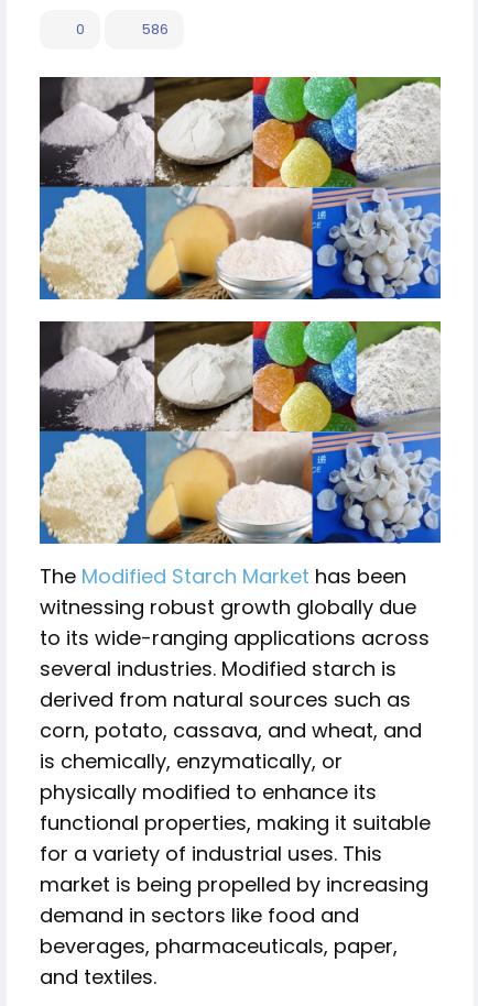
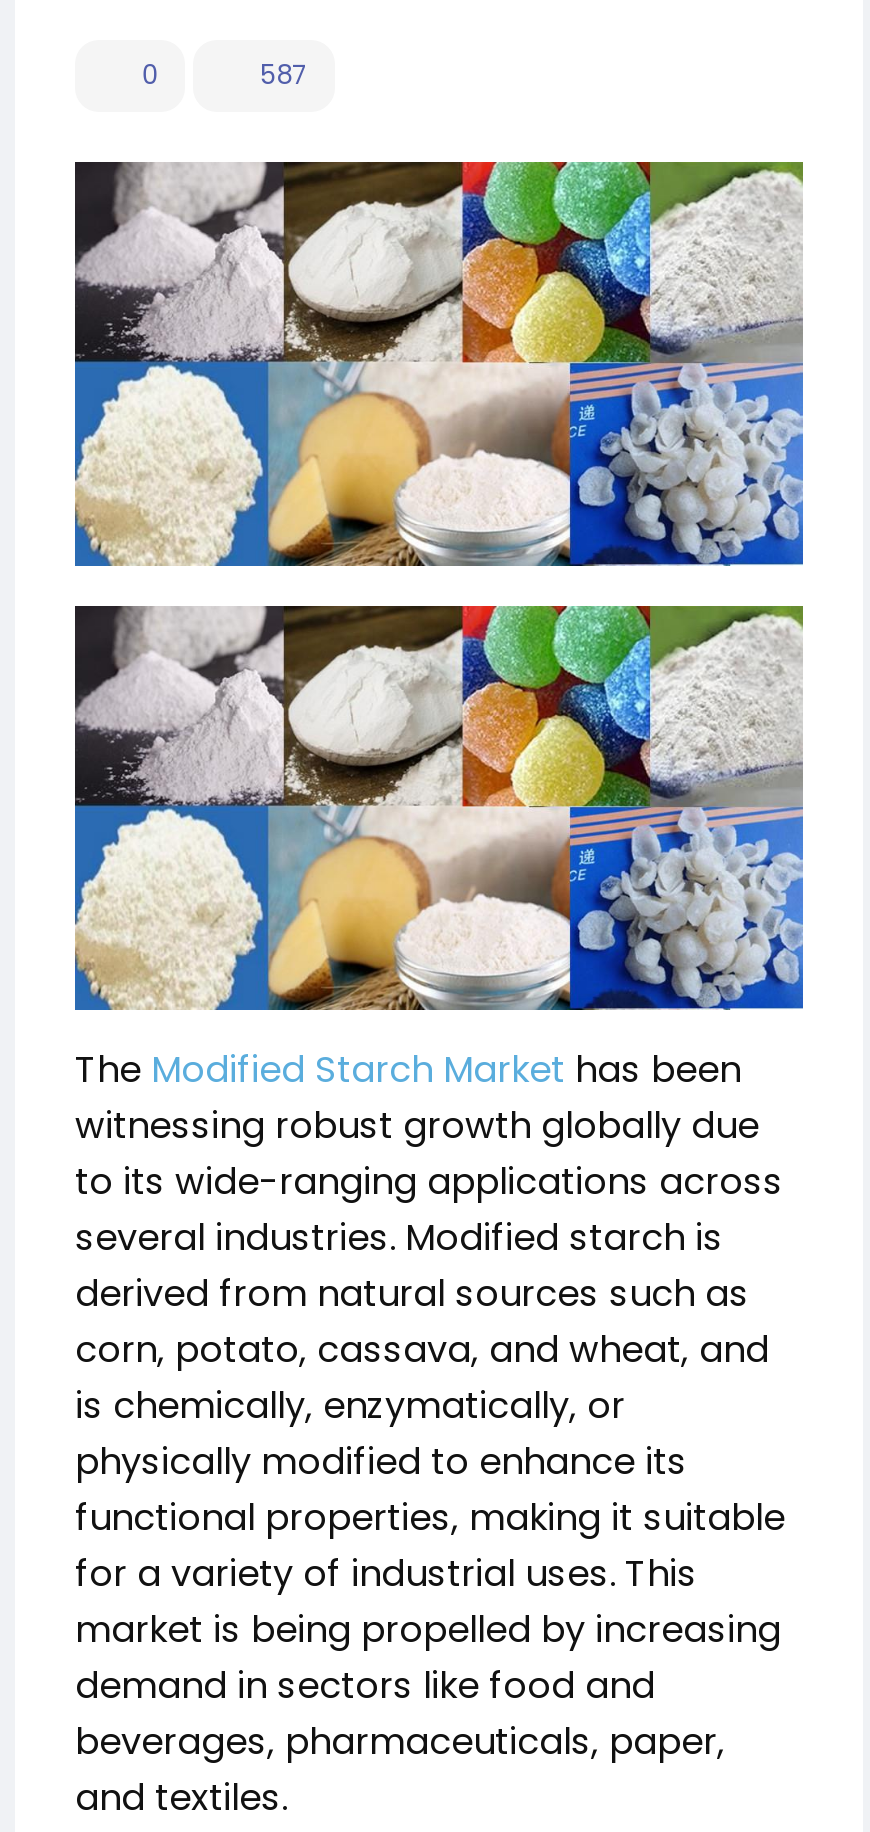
- 586
+ 587
